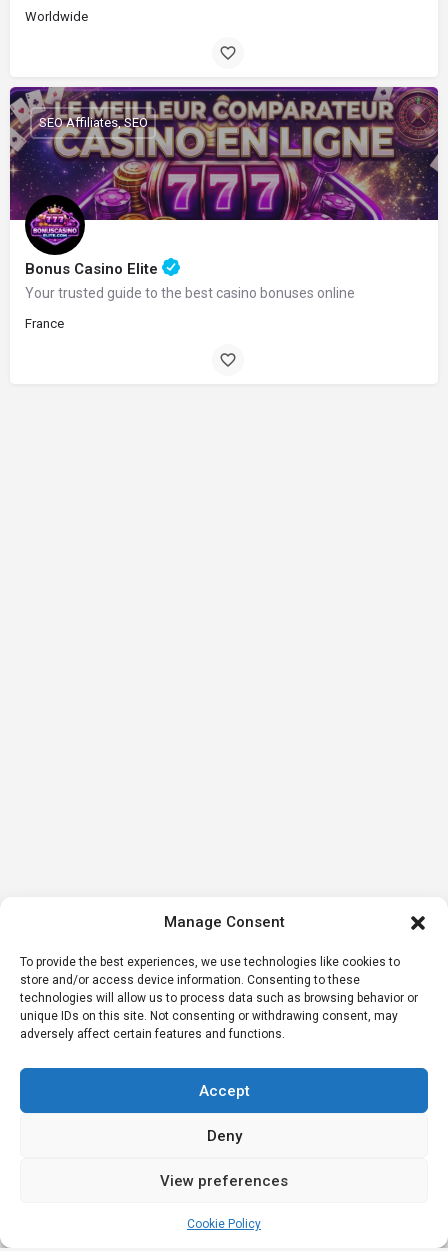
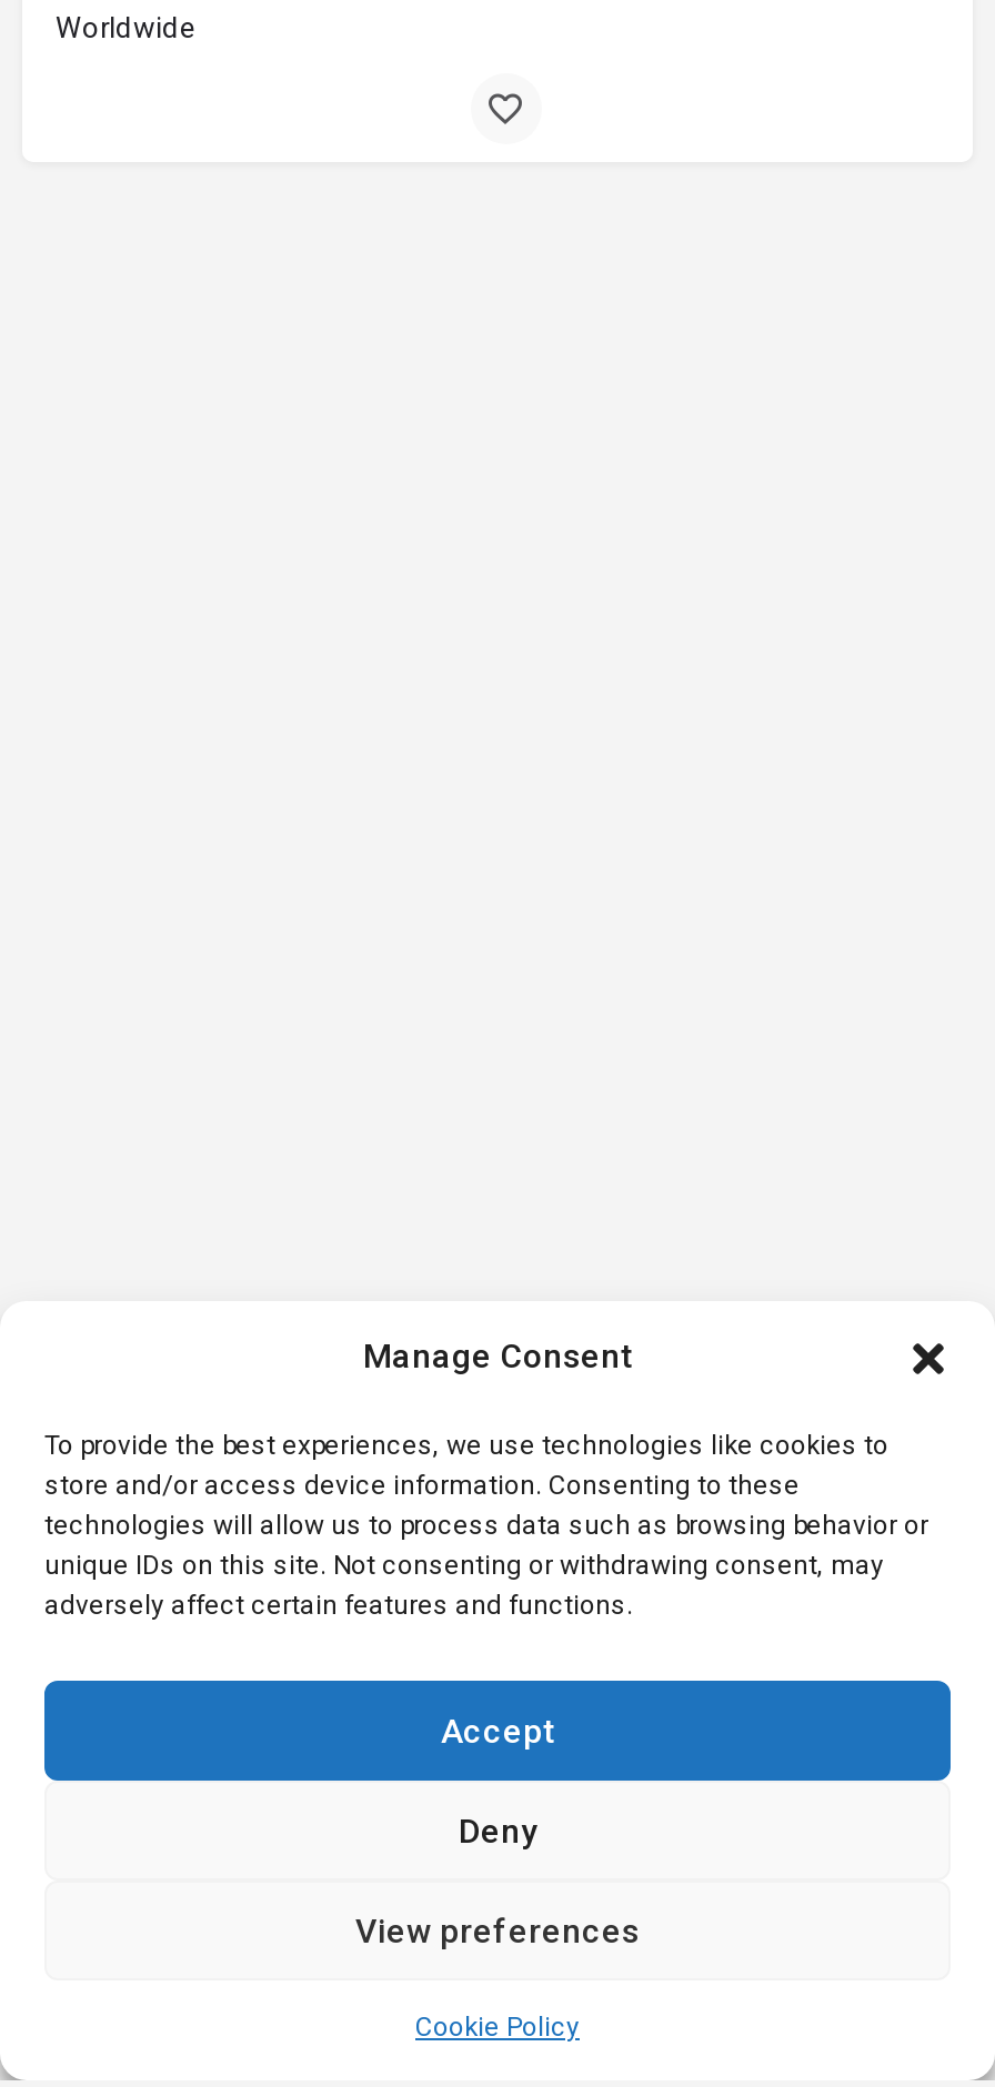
- [image]
- SEO Affiliates, SEO

- Bonus Casino Elite
- Your trusted guide to the best casino bonuses online
- France
